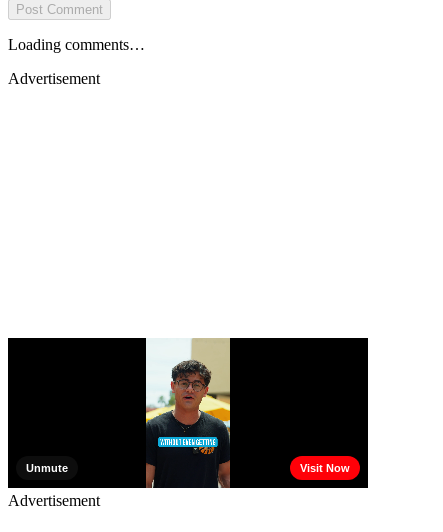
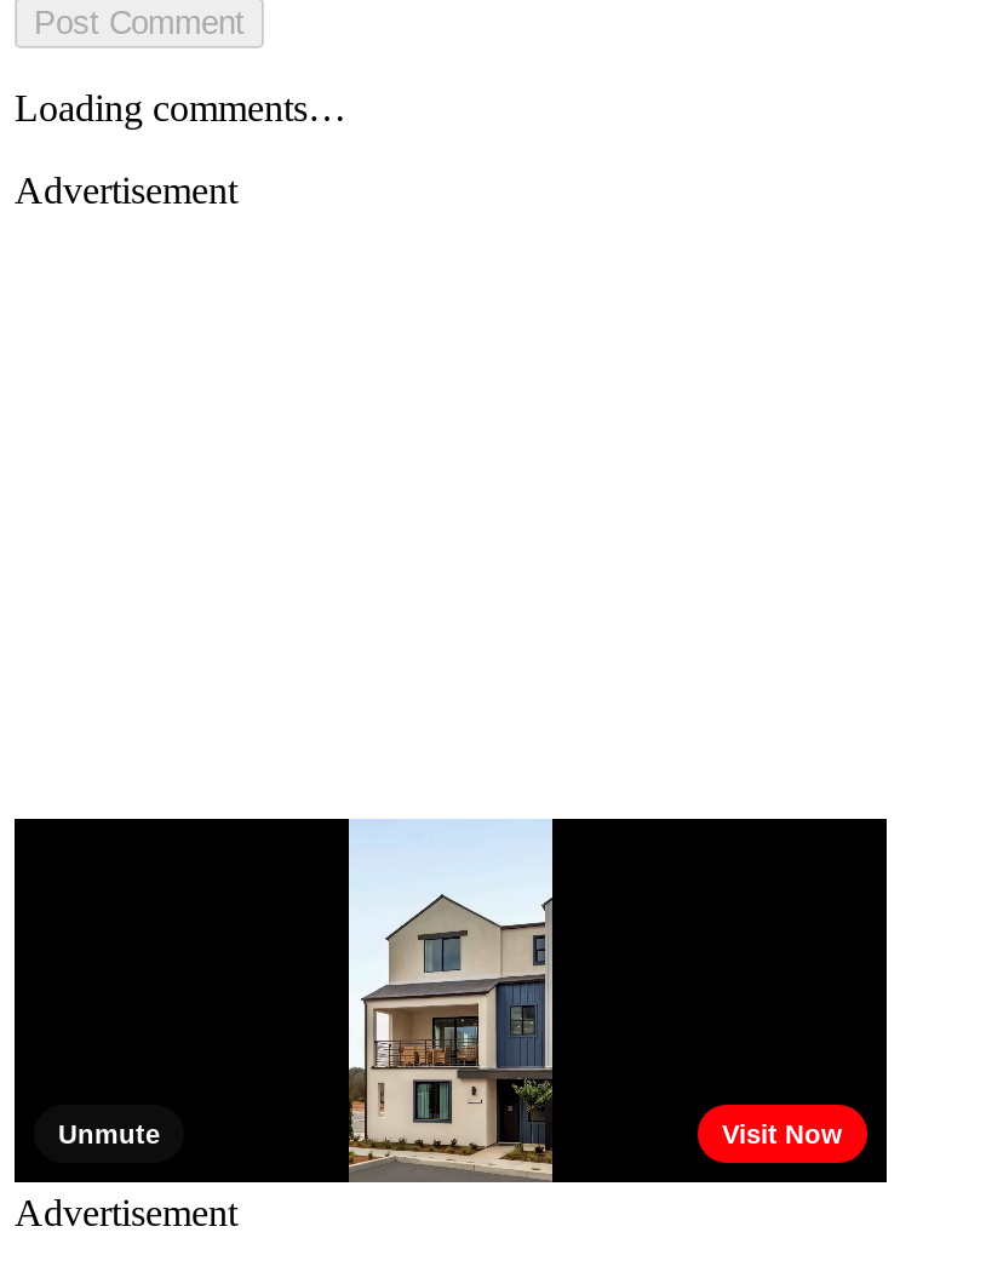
- [image]
+ [image]
